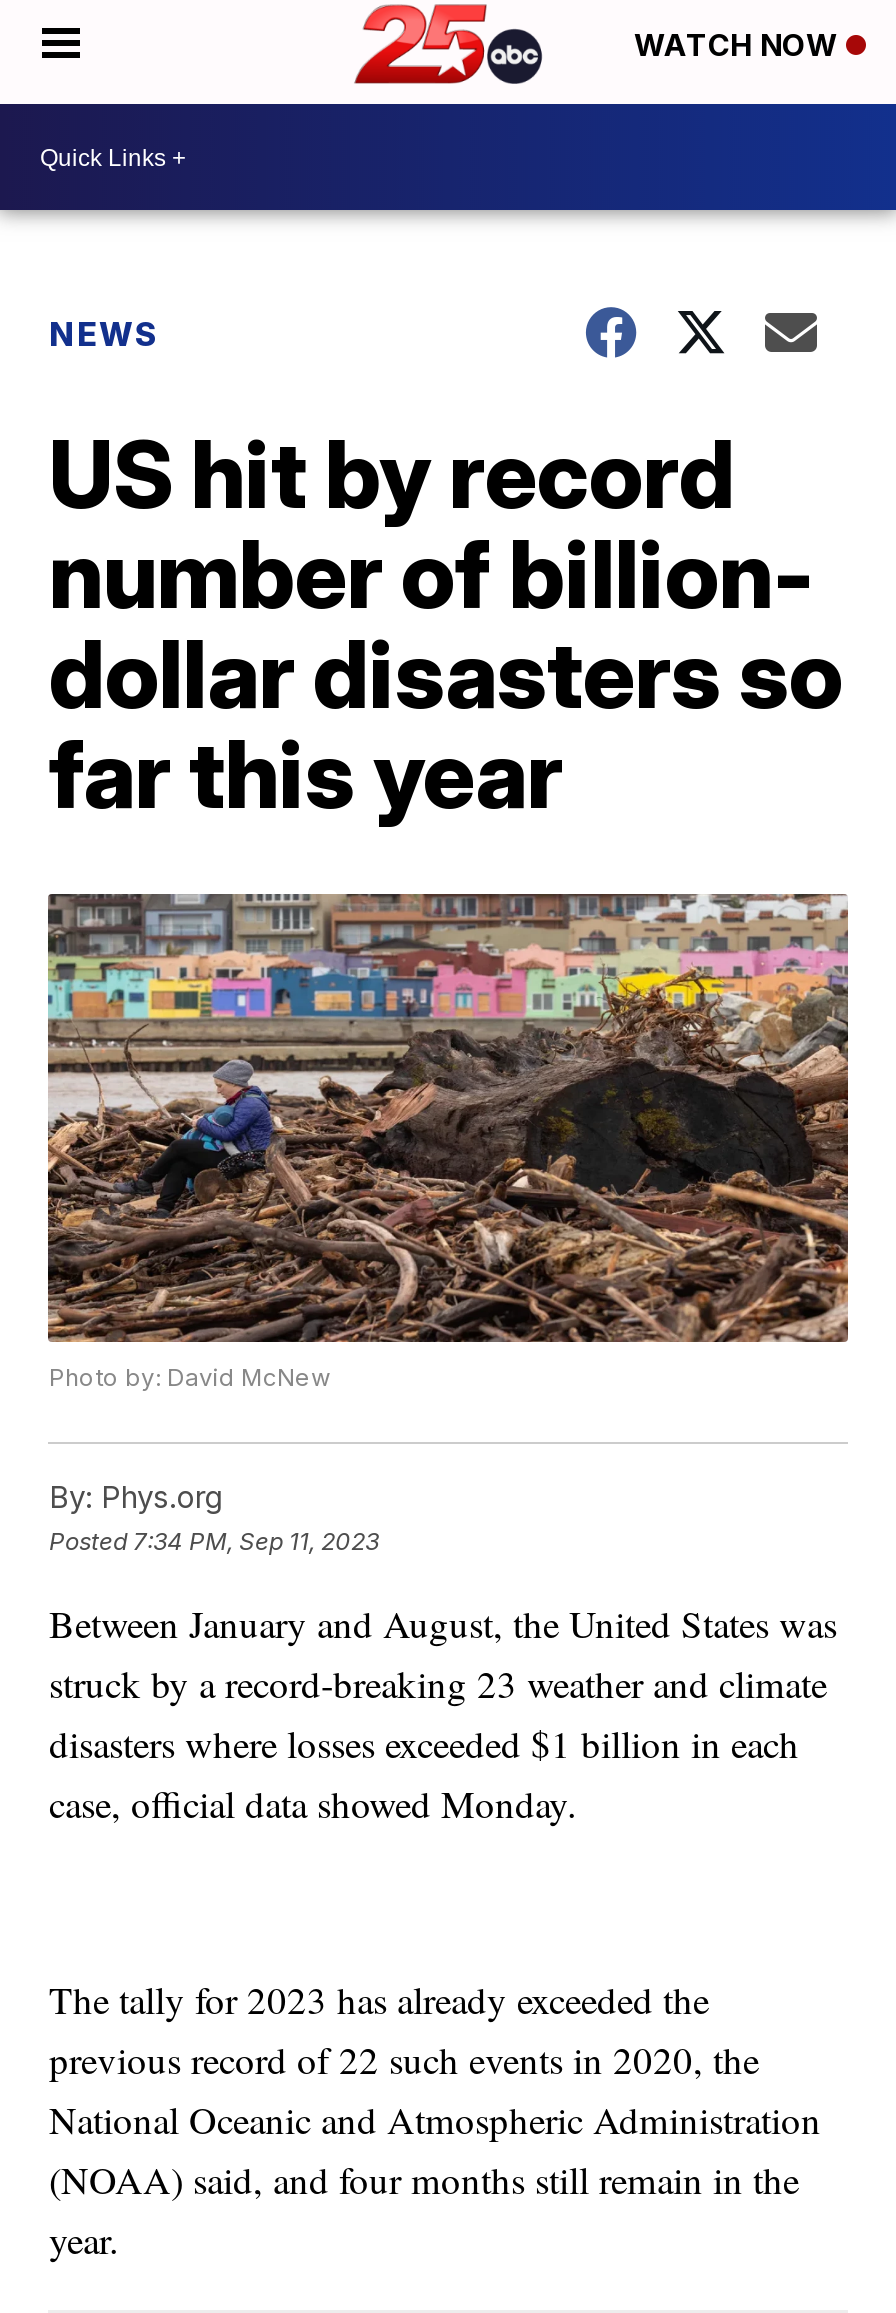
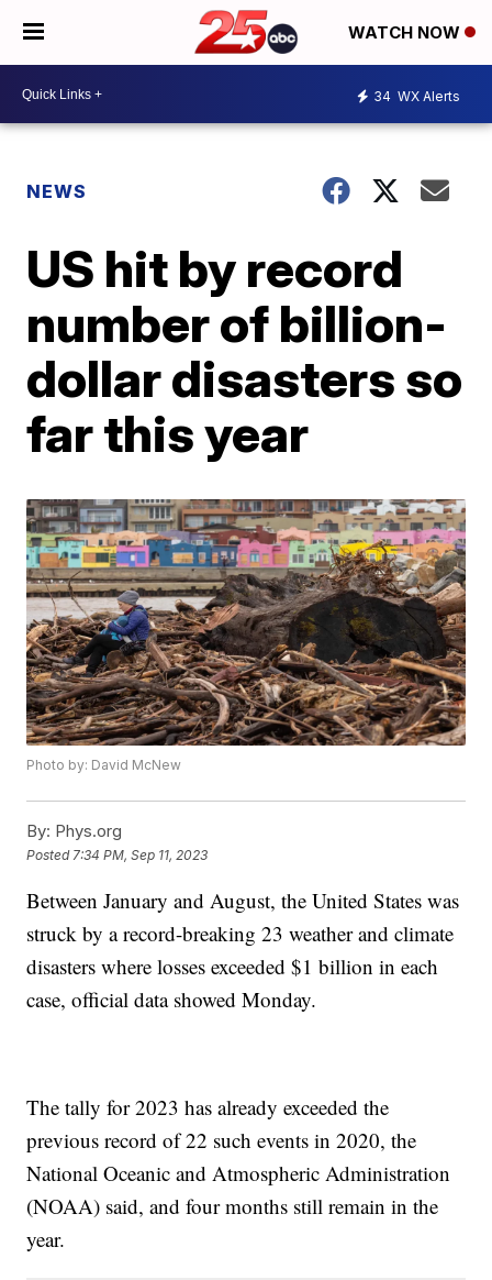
+ 34 WX Alerts
